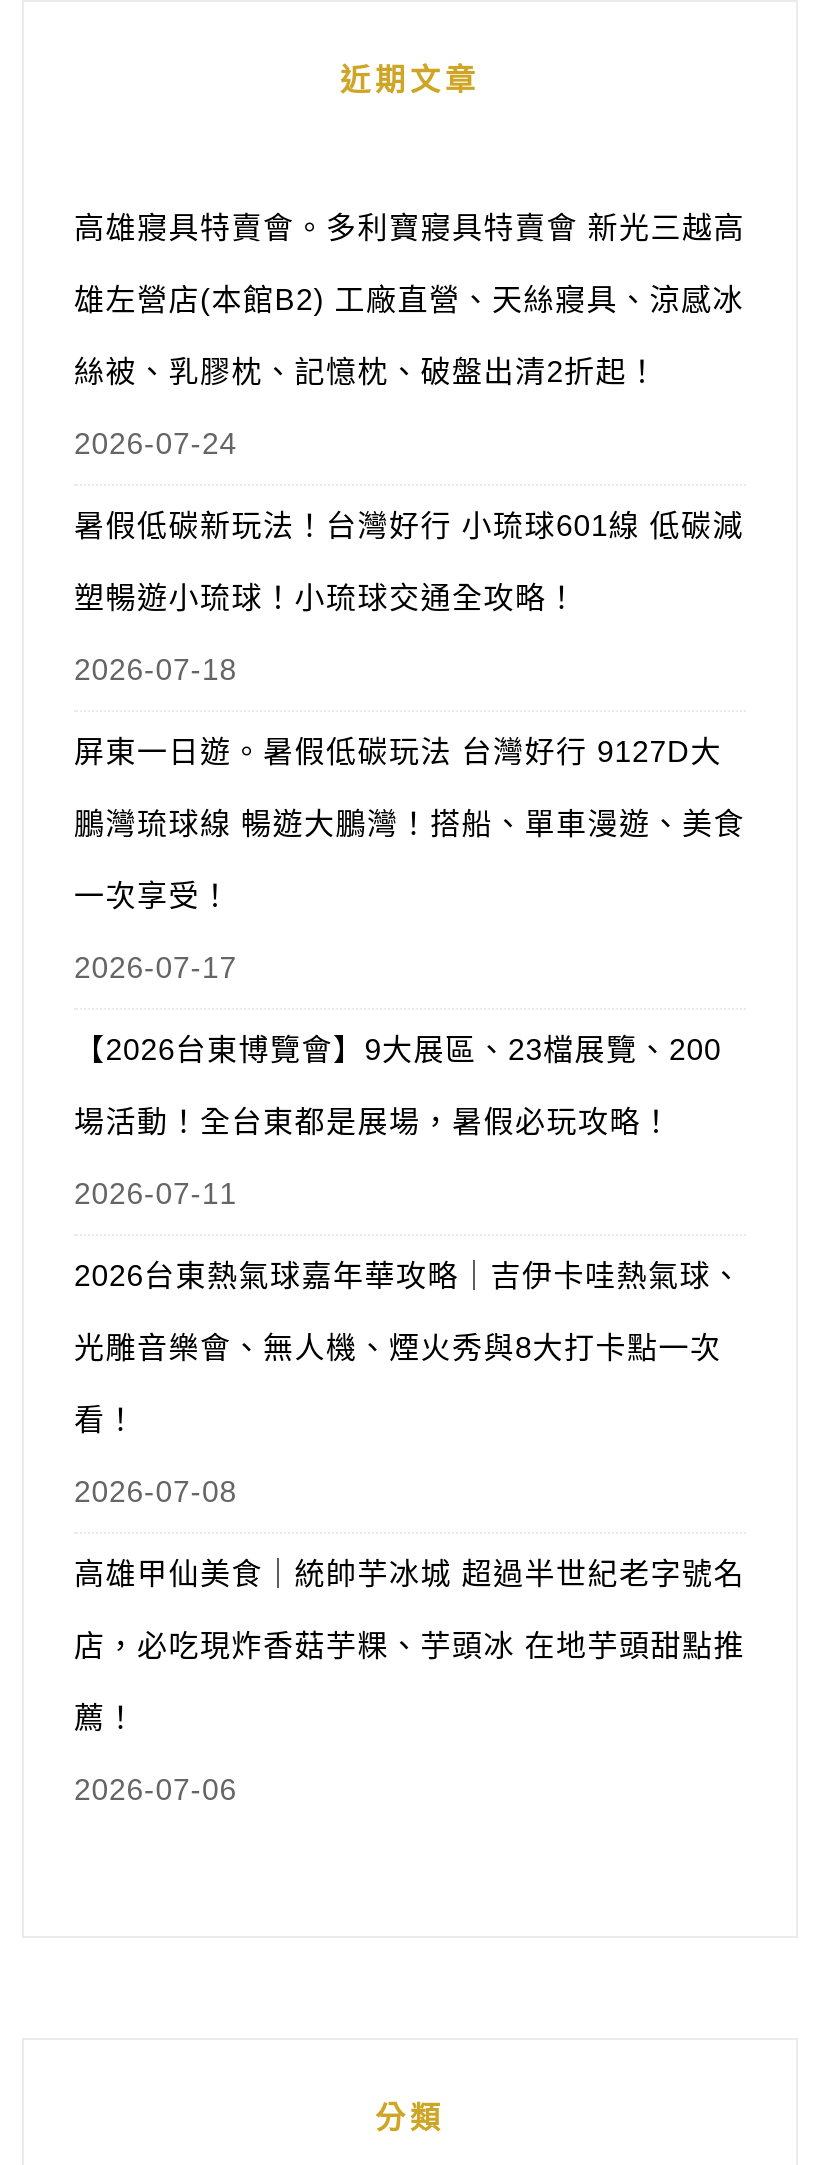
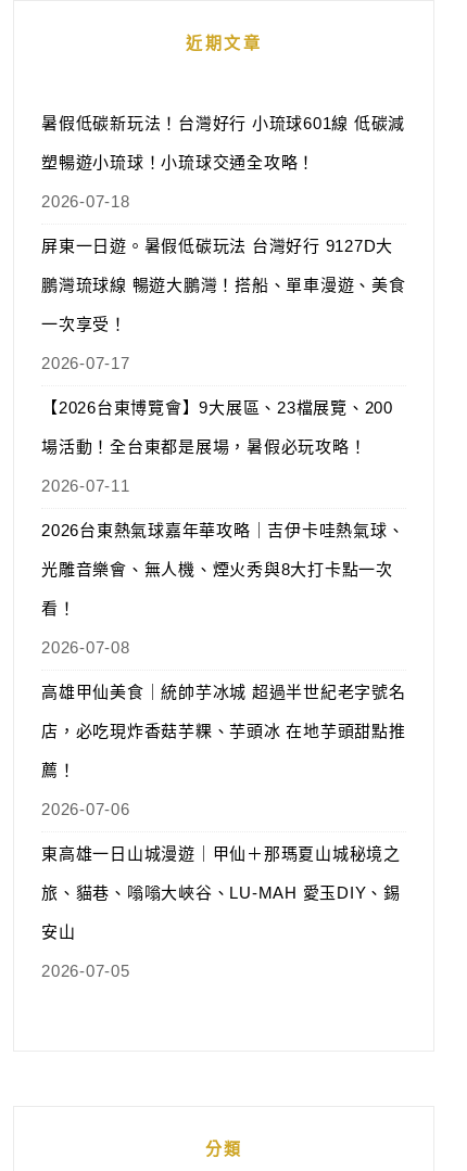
- 高雄寢具特賣會。多利寶寢具特賣會 新光三越高
- 雄左營店(本館B2) 工廠直營、天絲寢具、涼感冰
- 絲被、乳膠枕、記憶枕、破盤出清2折起！
- 2026-07-24

moved up: 暑假低碳新玩法！台灣好行 小琉球601線 低碳減 | 塑暢遊小琉球！小琉球交通全攻略！ | 2026-07-18 | ... | 薦！ | 2026-07-06

+ 東高雄一日山城漫遊｜甲仙＋那瑪夏山城秘境之
+ 旅、貓巷、嗡嗡大峽谷、LU-MAH 愛玉DIY、錫
+ 安山
+ 2026-07-05
